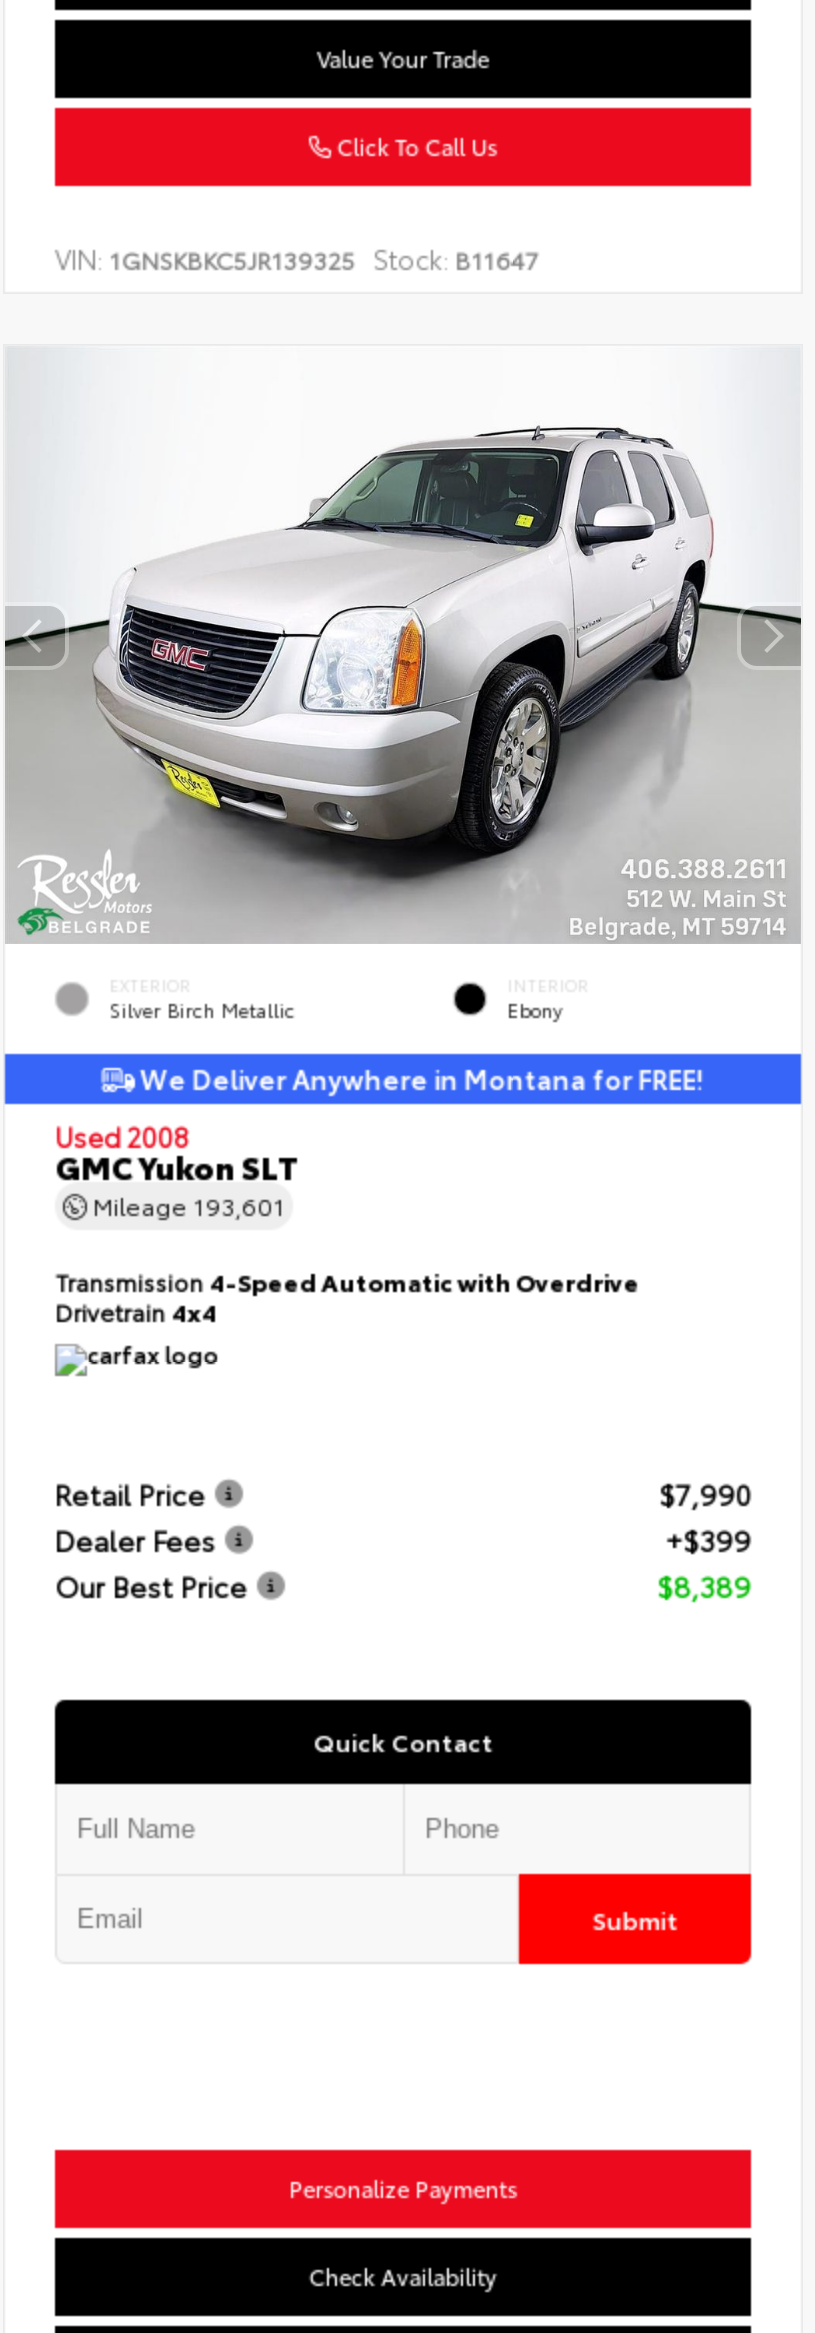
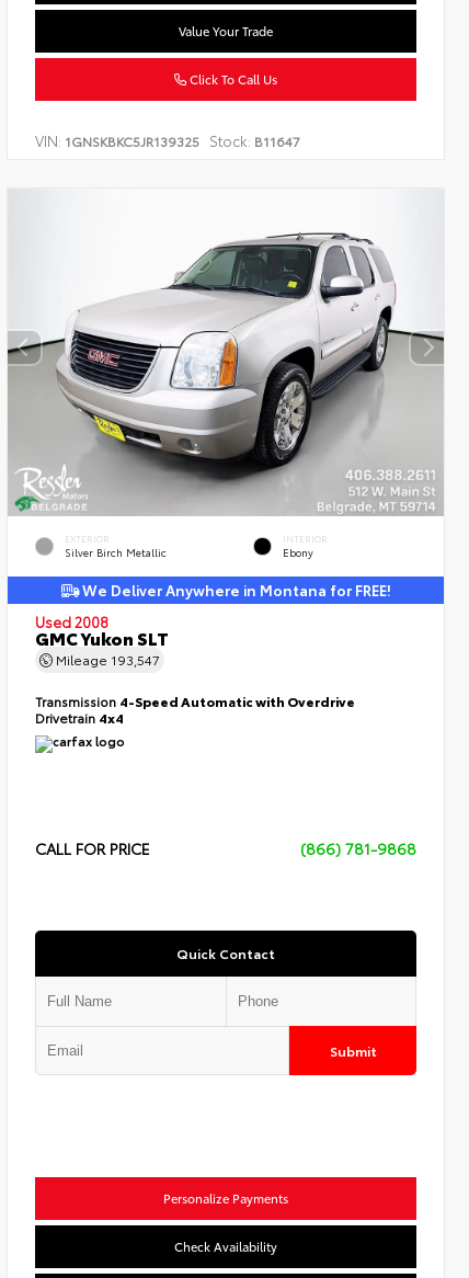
- Mileage 193,601
+ Mileage 193,547

- Retail Price
- $7,990
- Dealer Fees
- +$399
- Our Best Price
- $8,389
+ CALL FOR PRICE
+ (866) 781-9868
